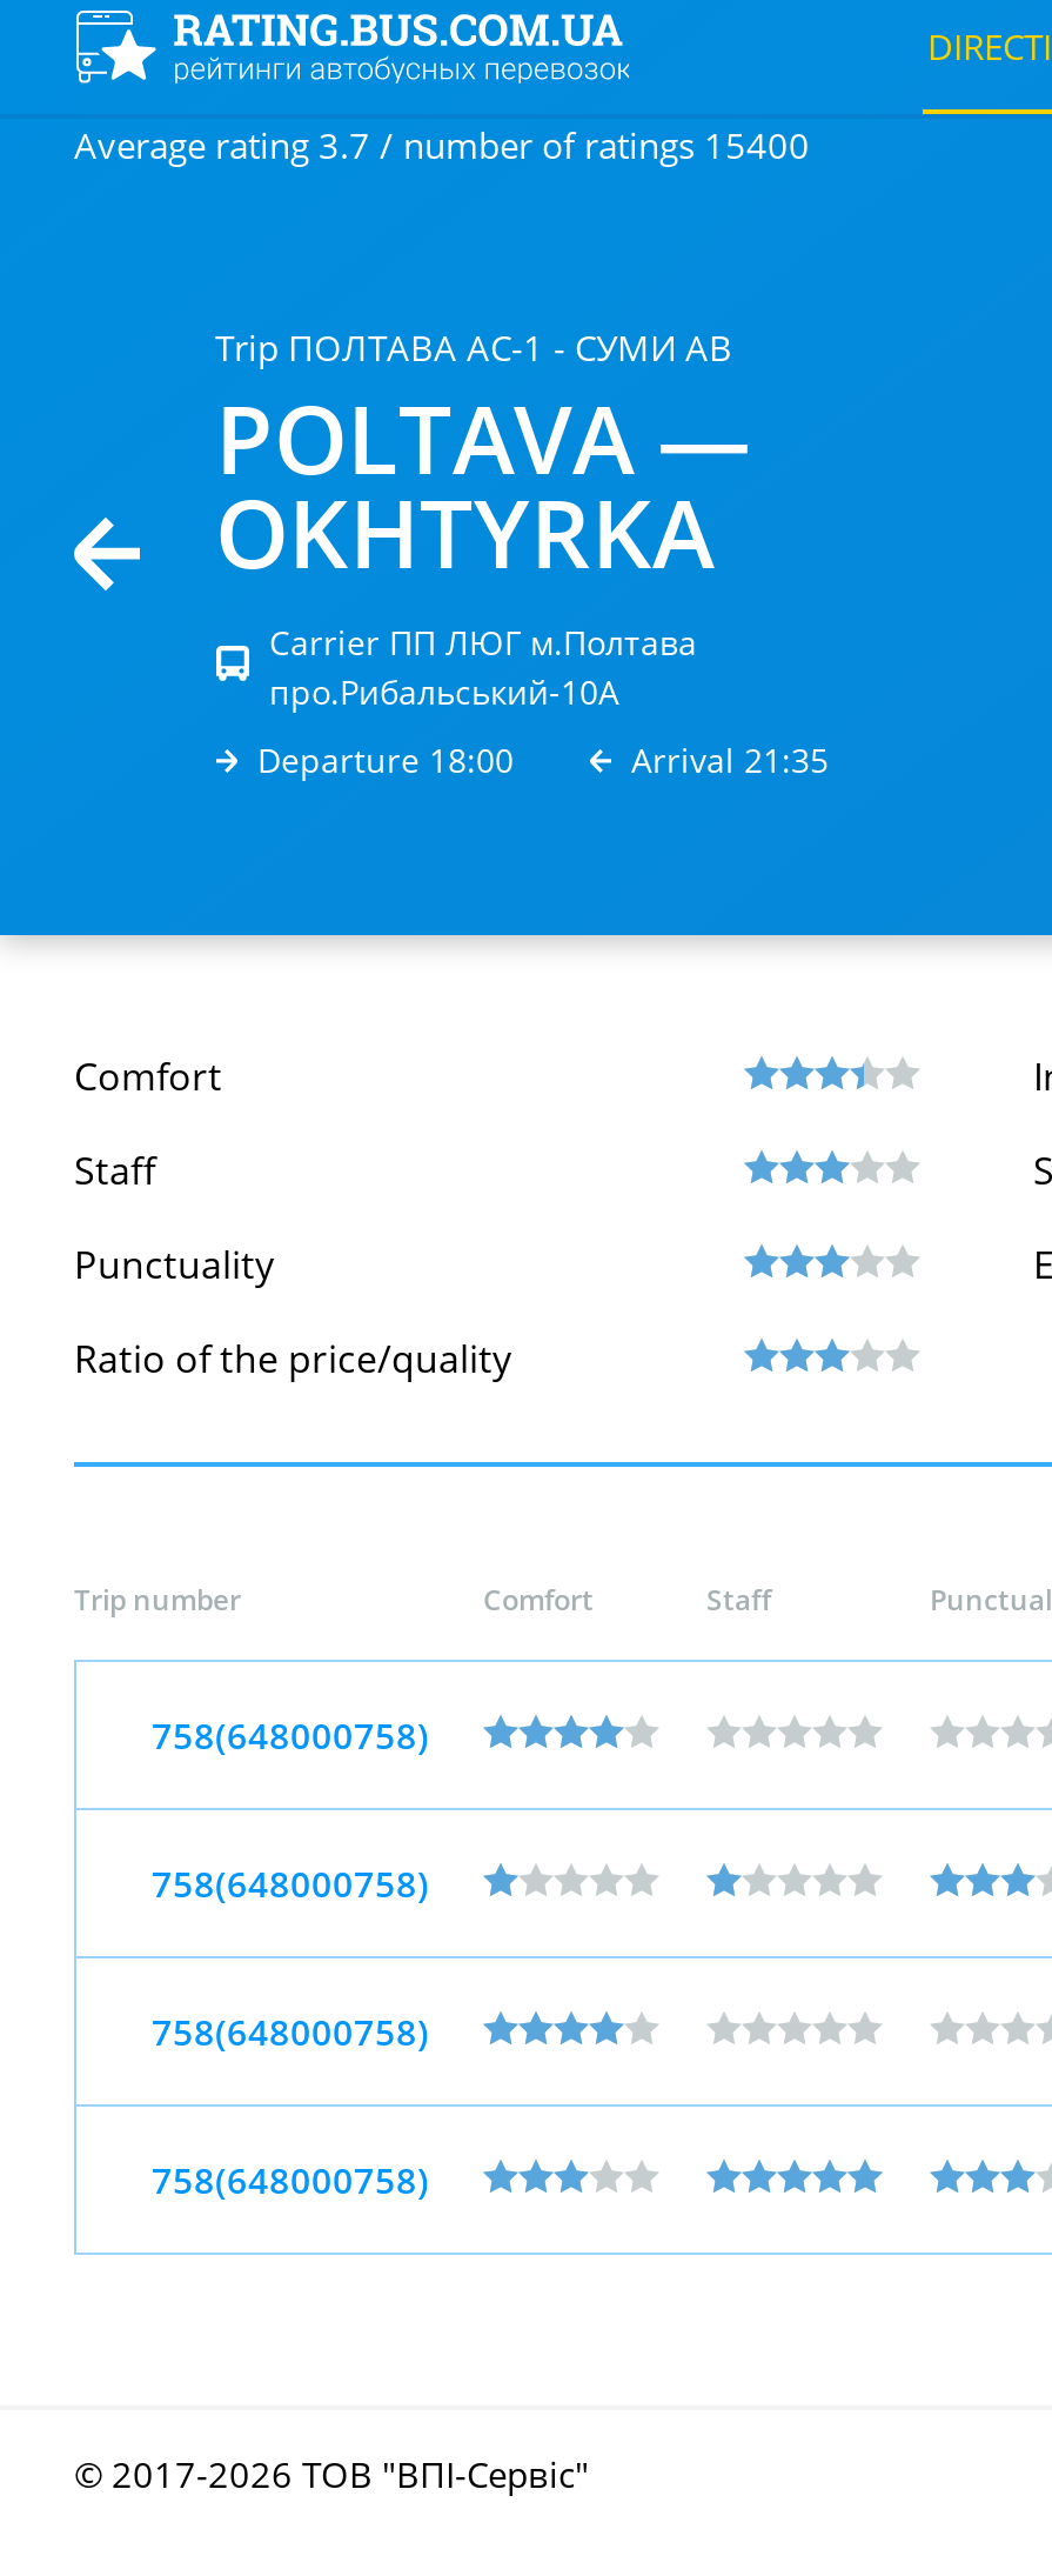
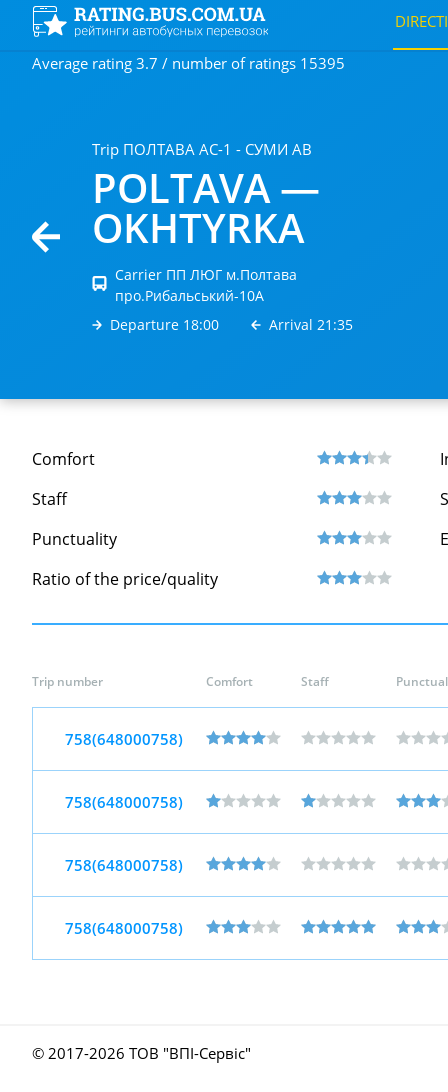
- Average rating 3.7 / number of ratings 15400
+ Average rating 3.7 / number of ratings 15395
